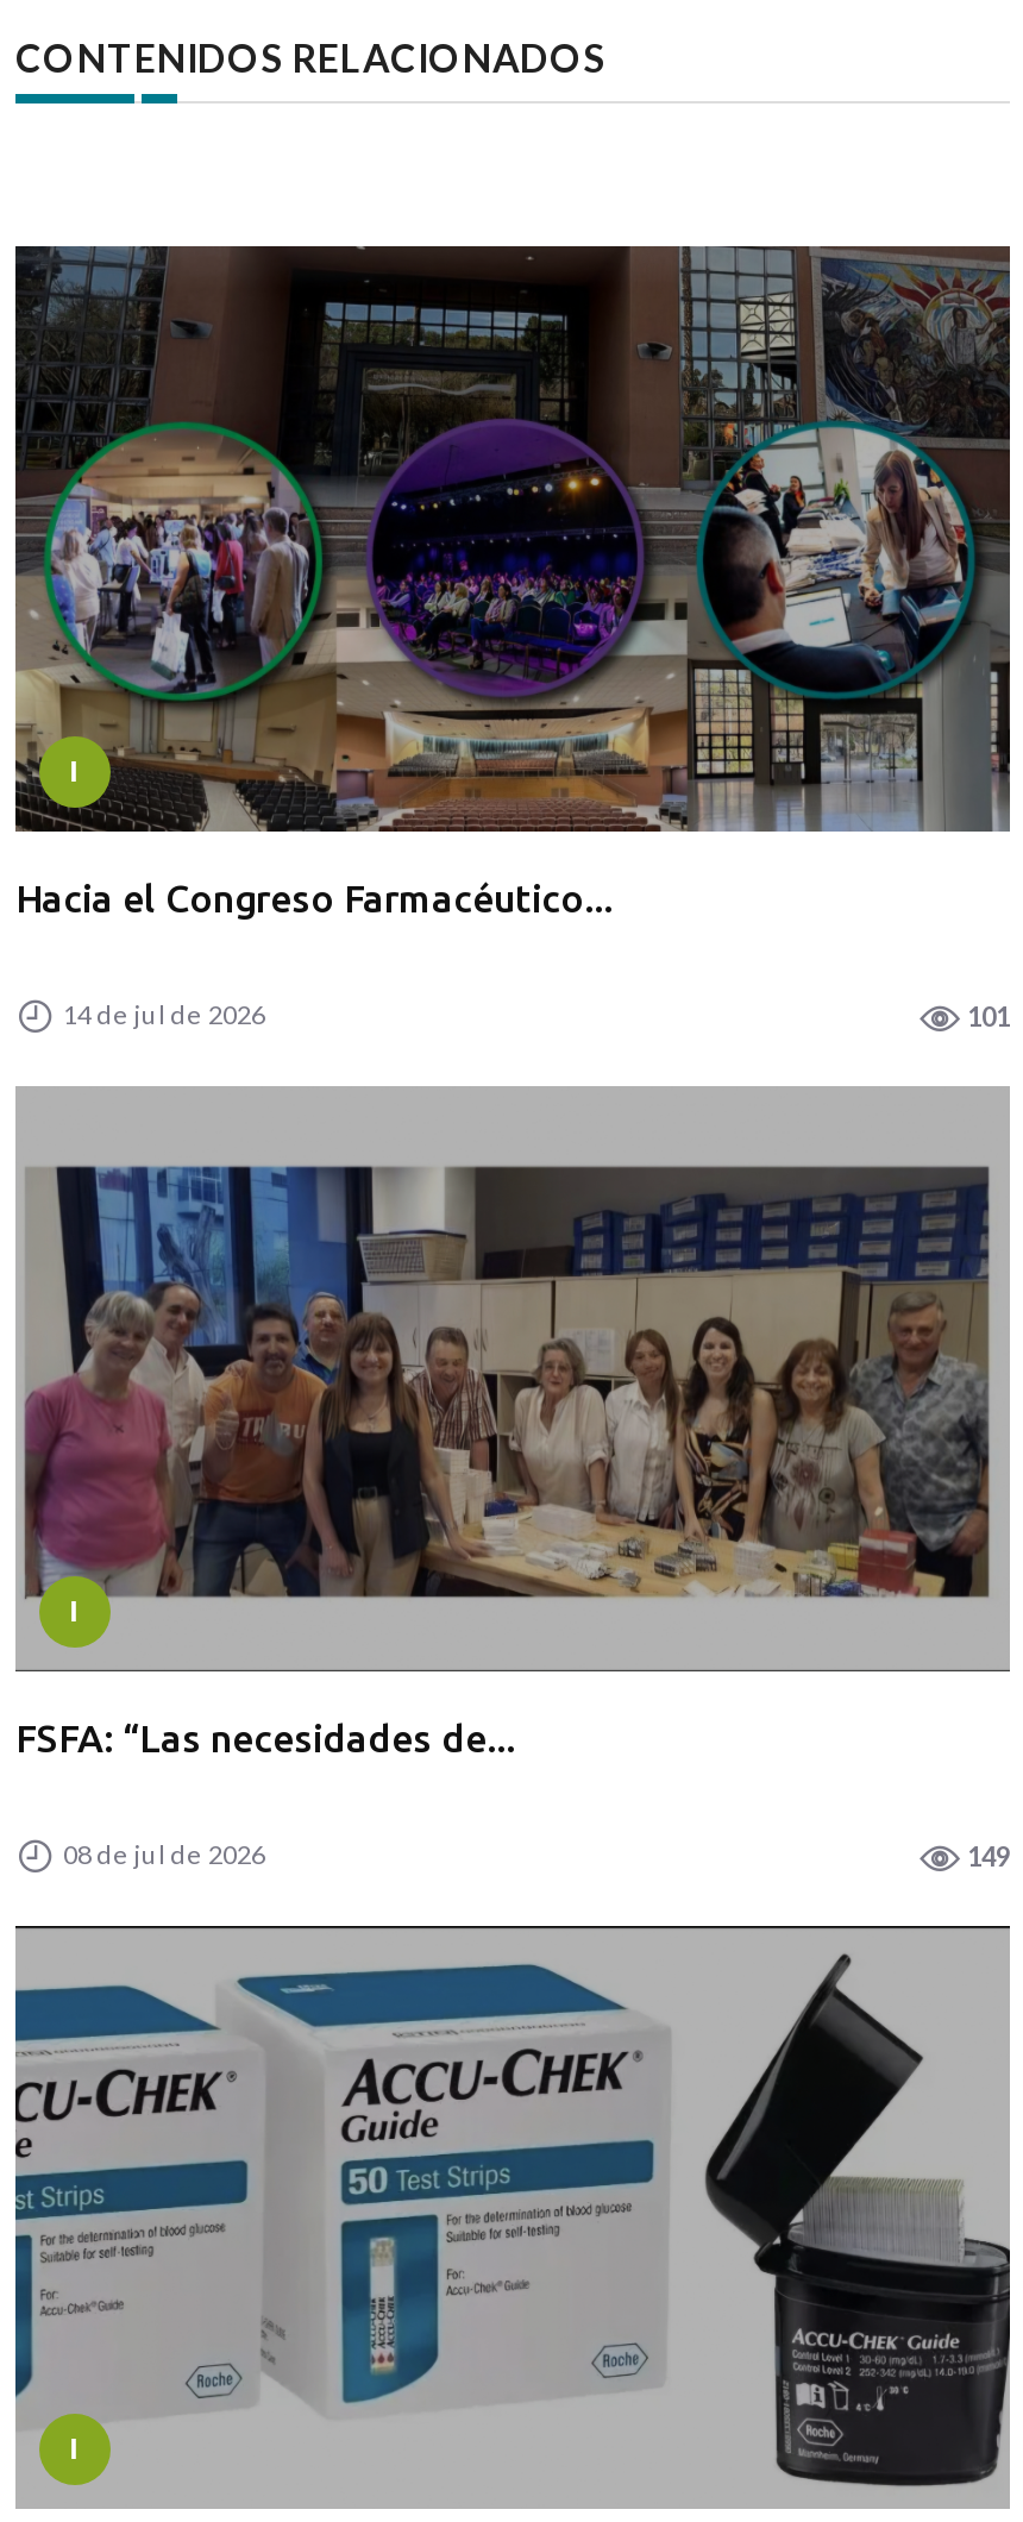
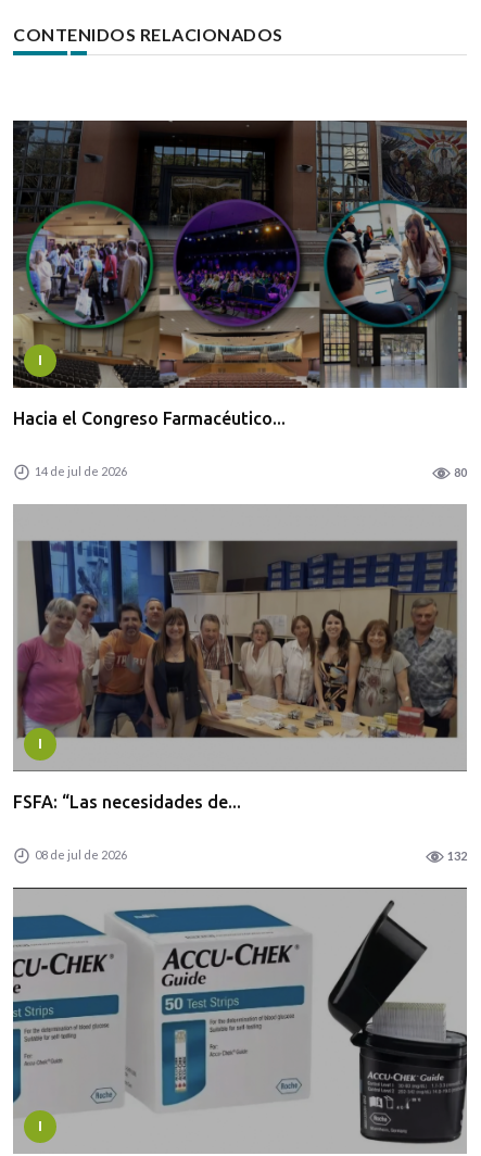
- 101
+ 80

- 149
+ 132
